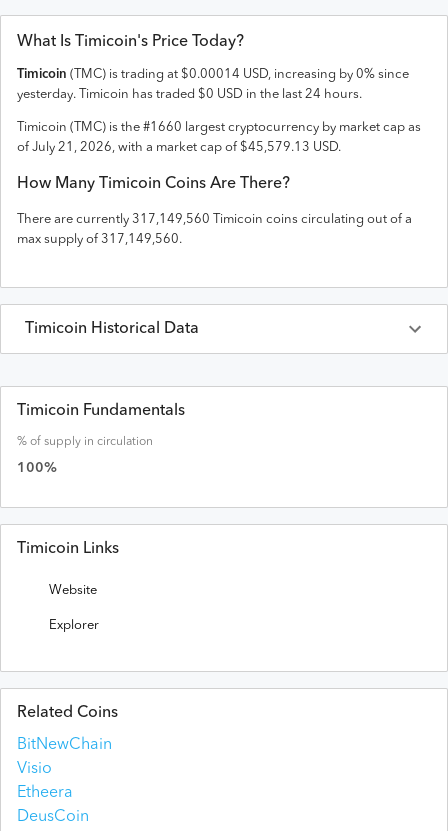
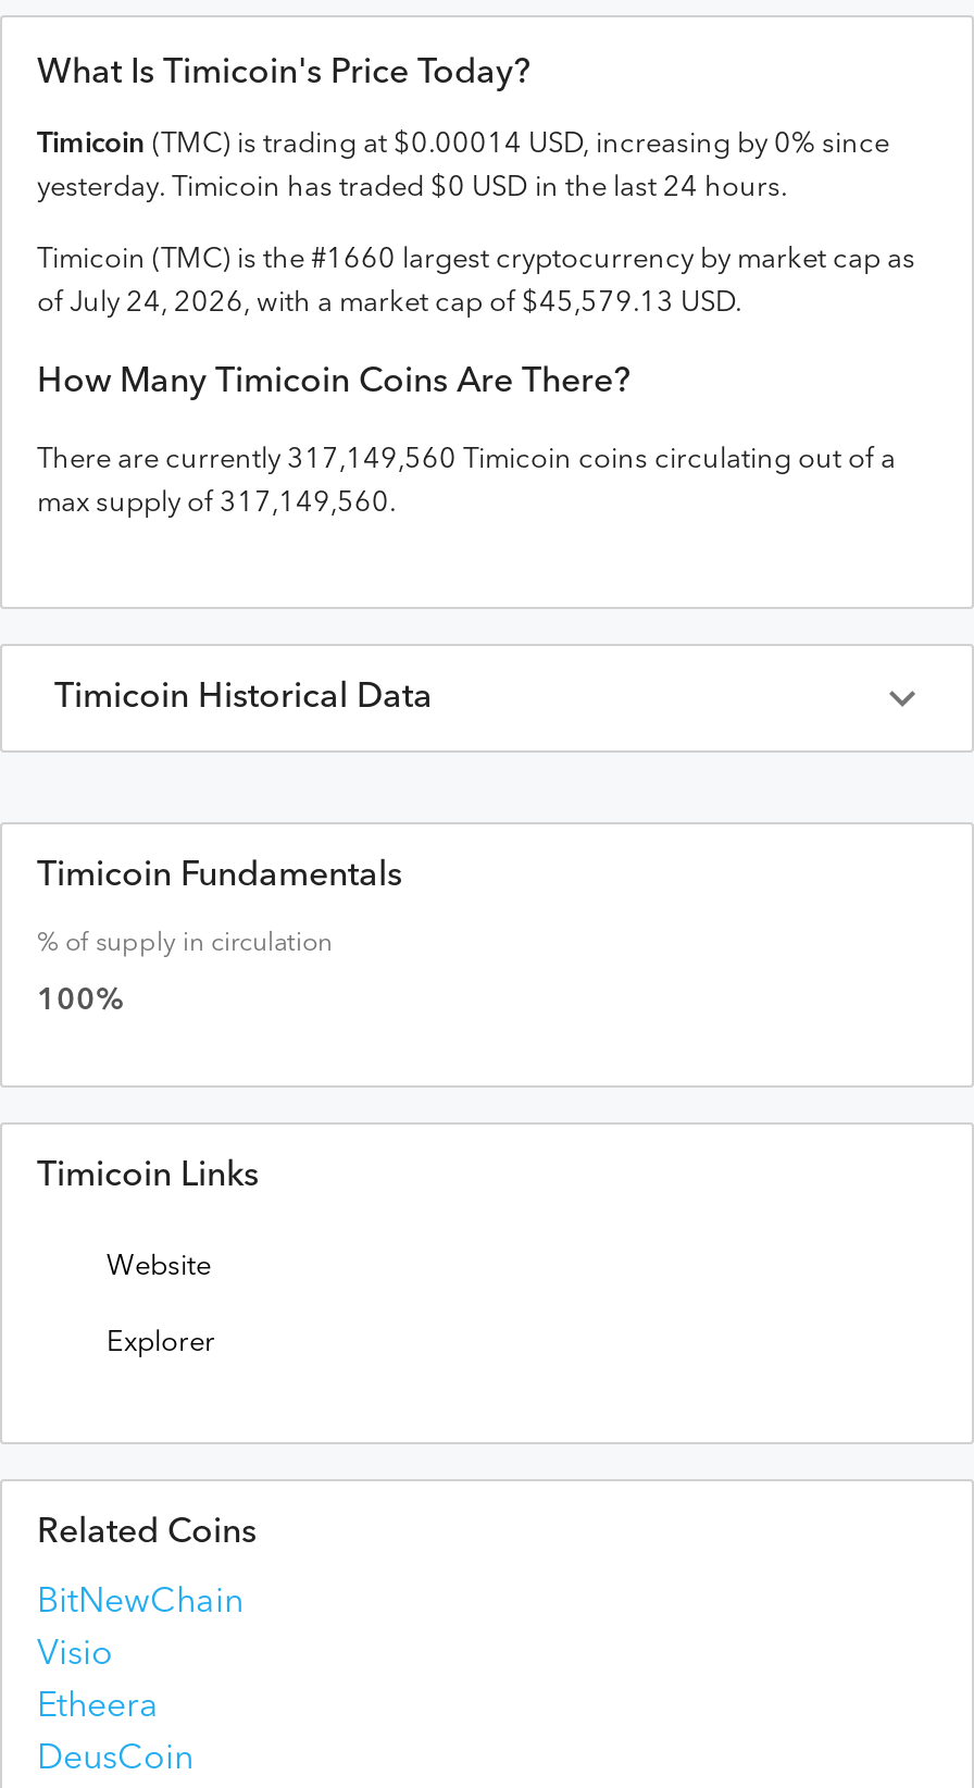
- of July 21, 2026, with a market cap of $45,579.13 USD.
+ of July 24, 2026, with a market cap of $45,579.13 USD.
